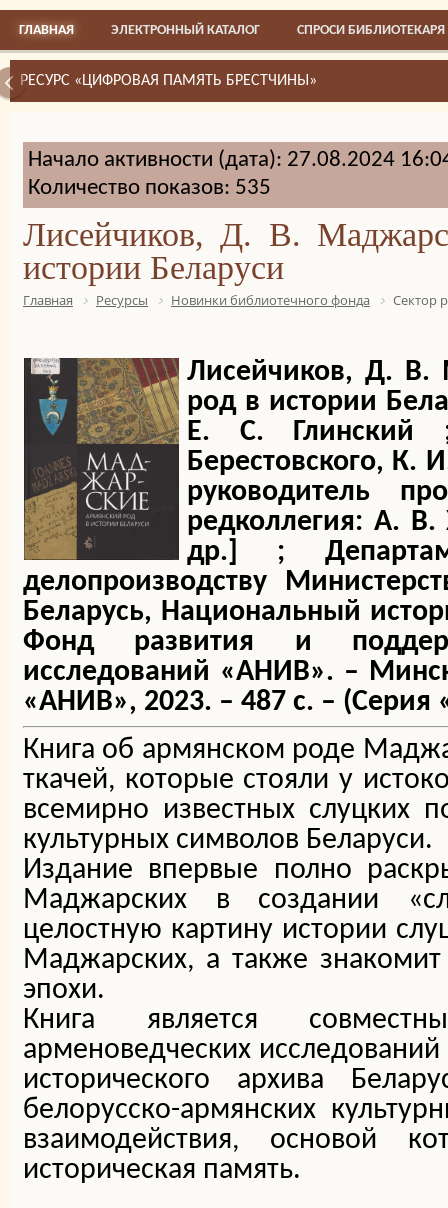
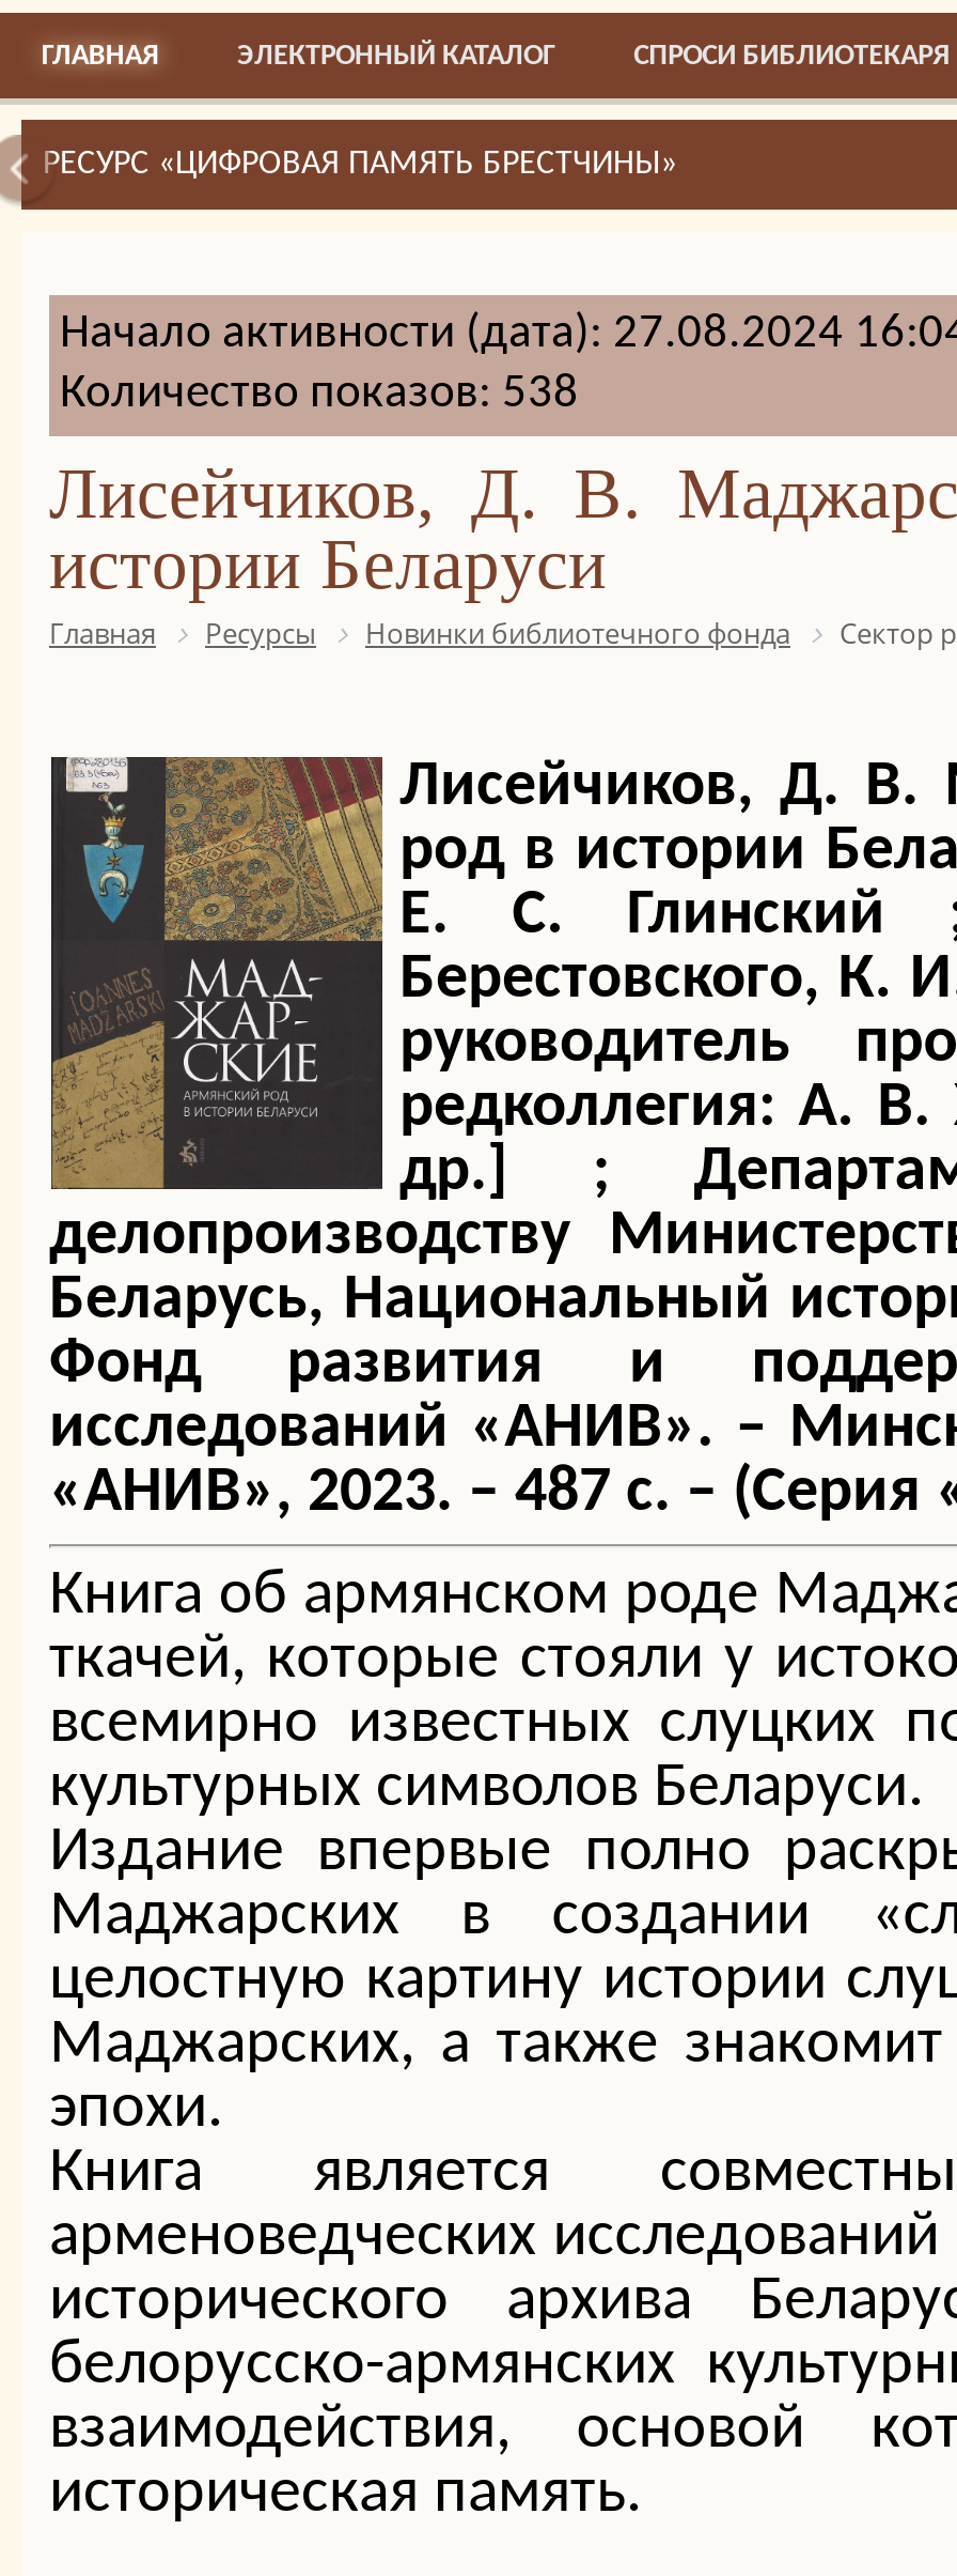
- Количество показов: 535
+ Количество показов: 538
